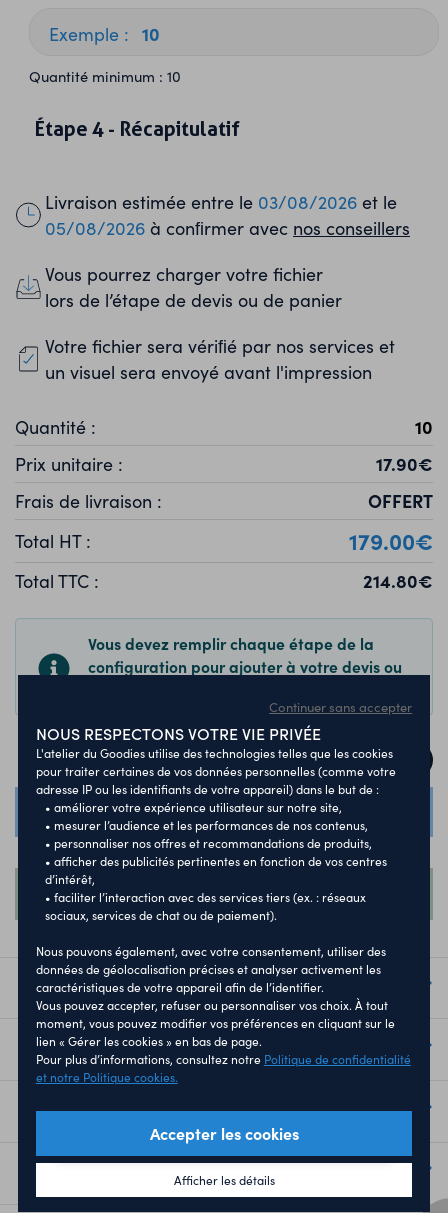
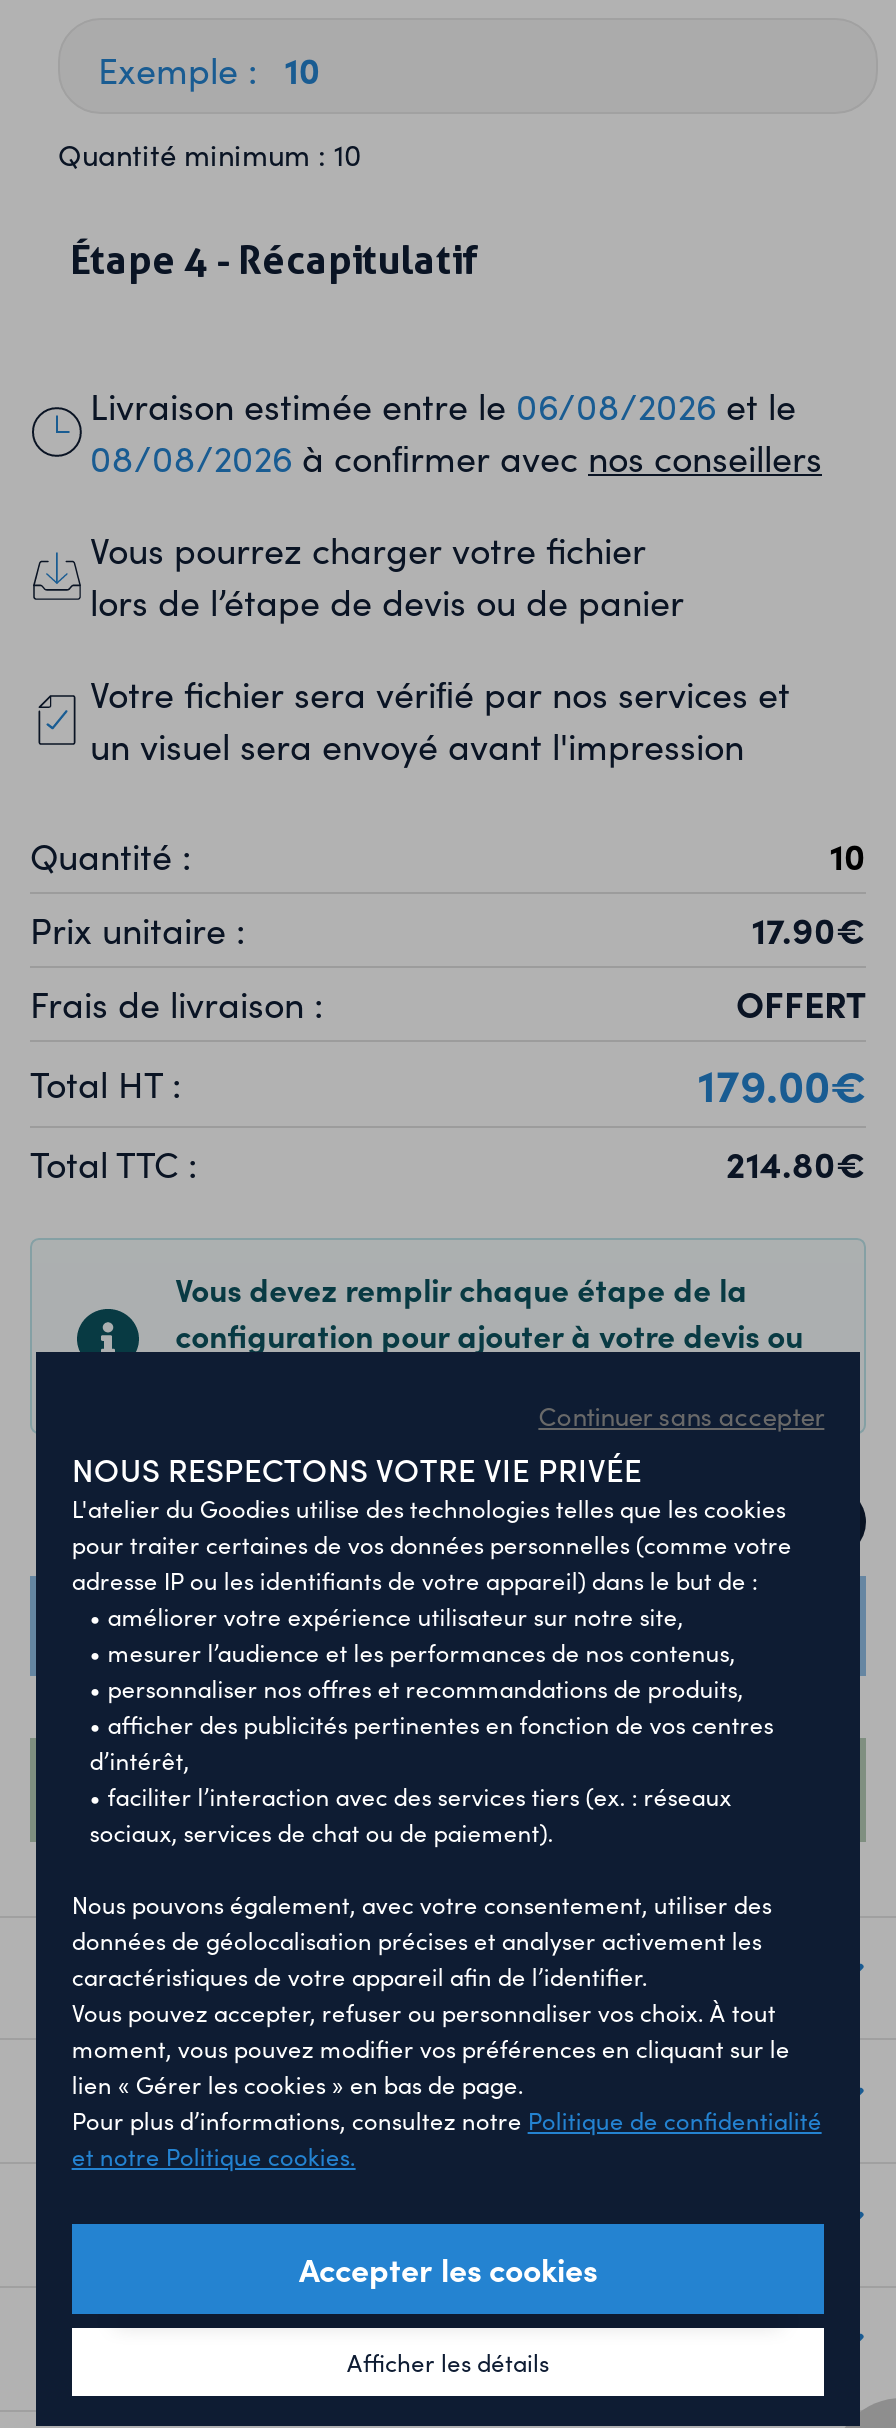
- Livraison estimée entre le 03/08/2026 et le
+ Livraison estimée entre le 06/08/2026 et le

- 05/08/2026 à conﬁrmer avec nos conseillers
+ 08/08/2026 à conﬁrmer avec nos conseillers
